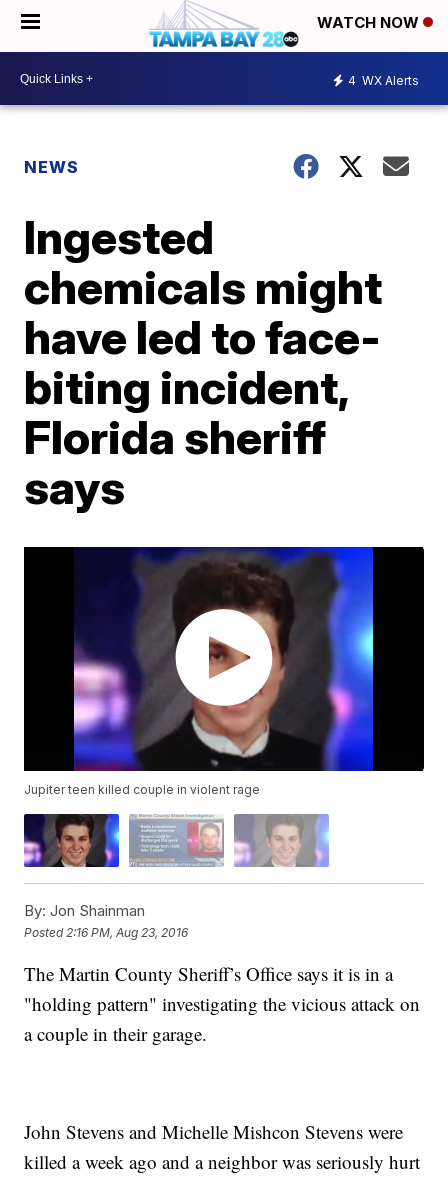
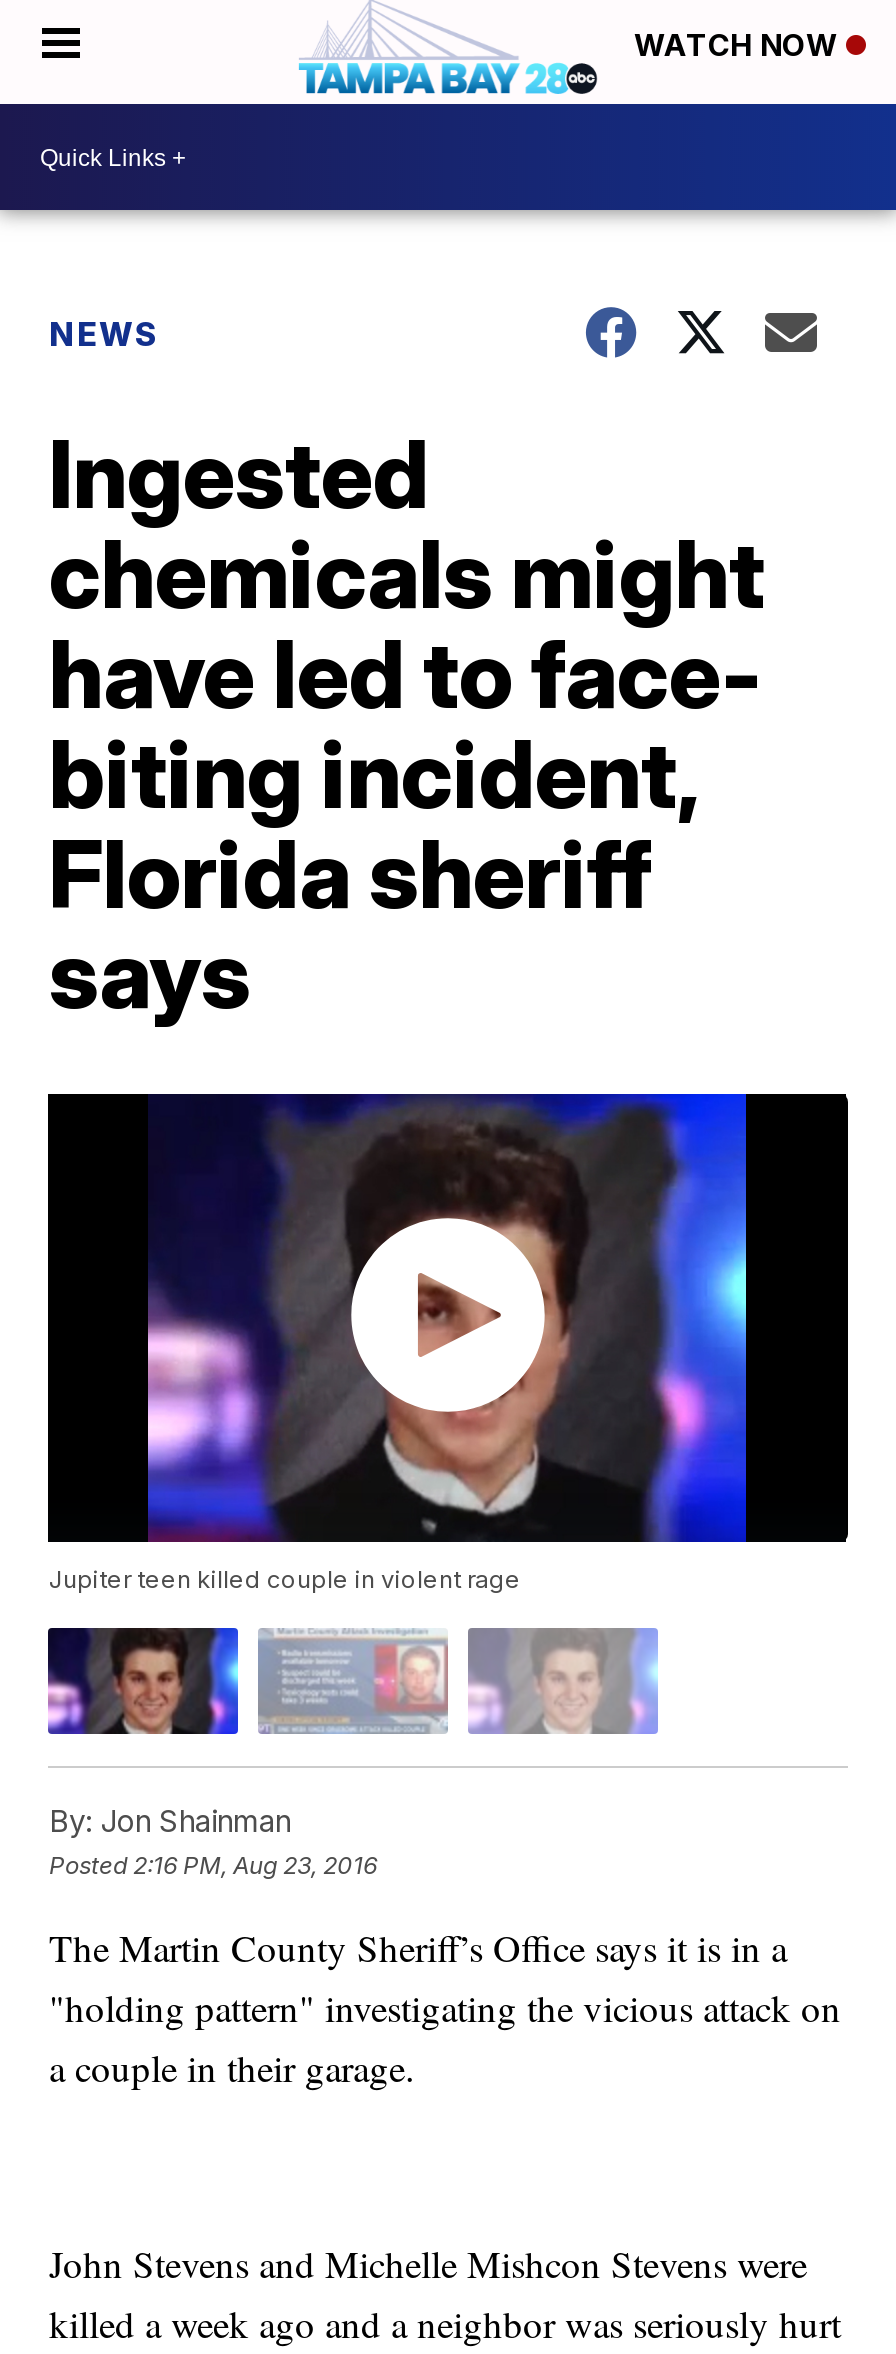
- 4 WX Alerts
